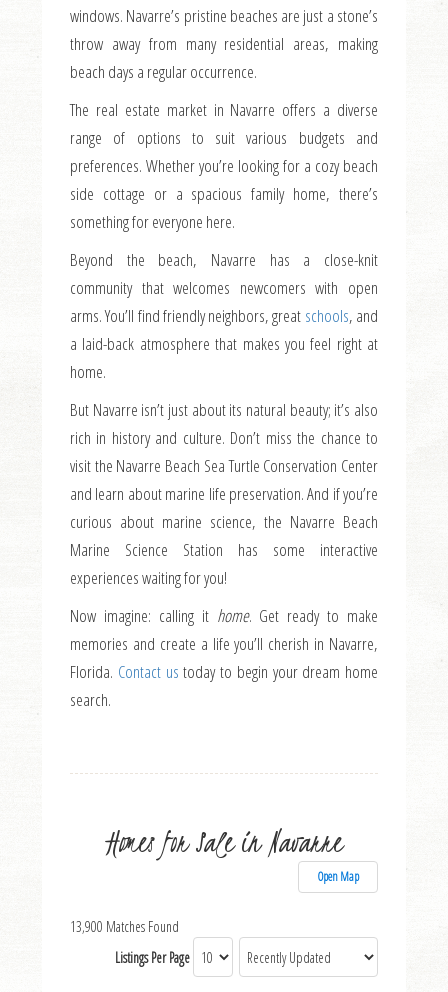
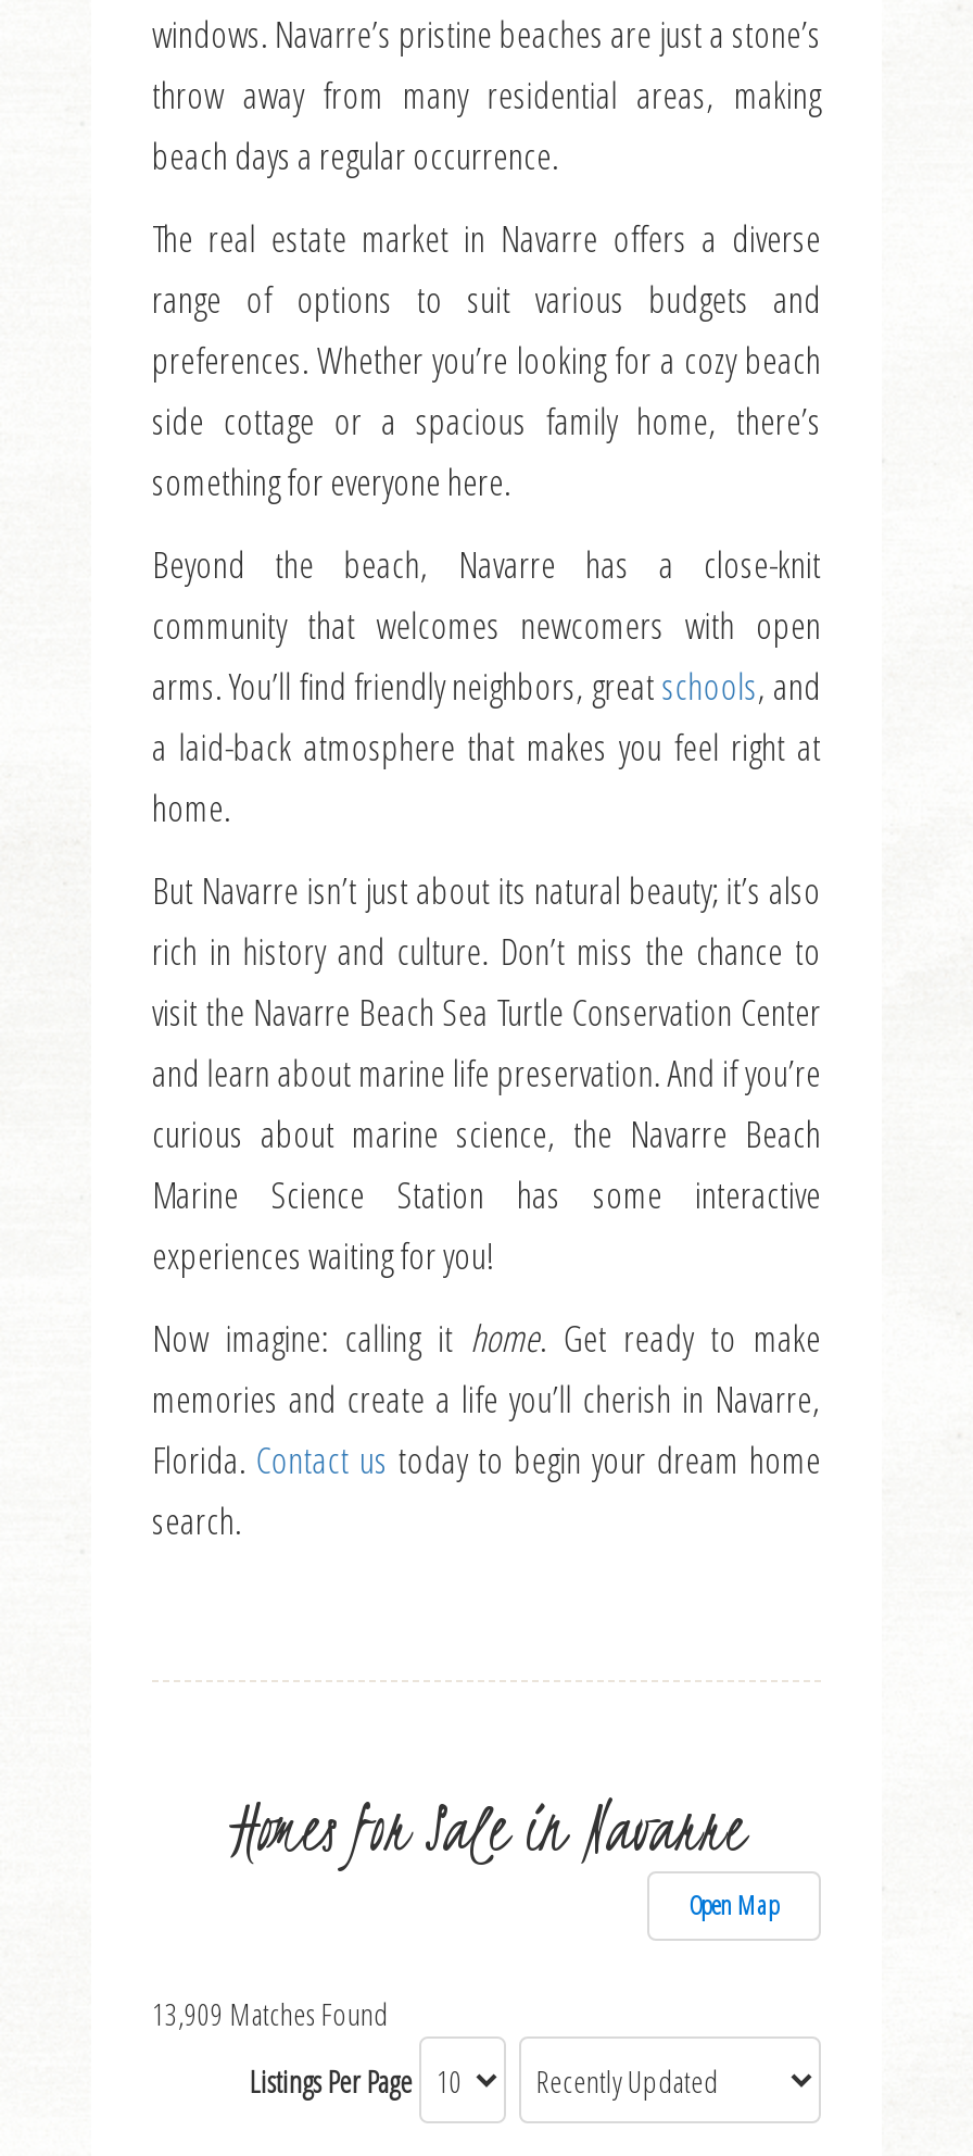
- 13,900 Matches Found
+ 13,909 Matches Found
